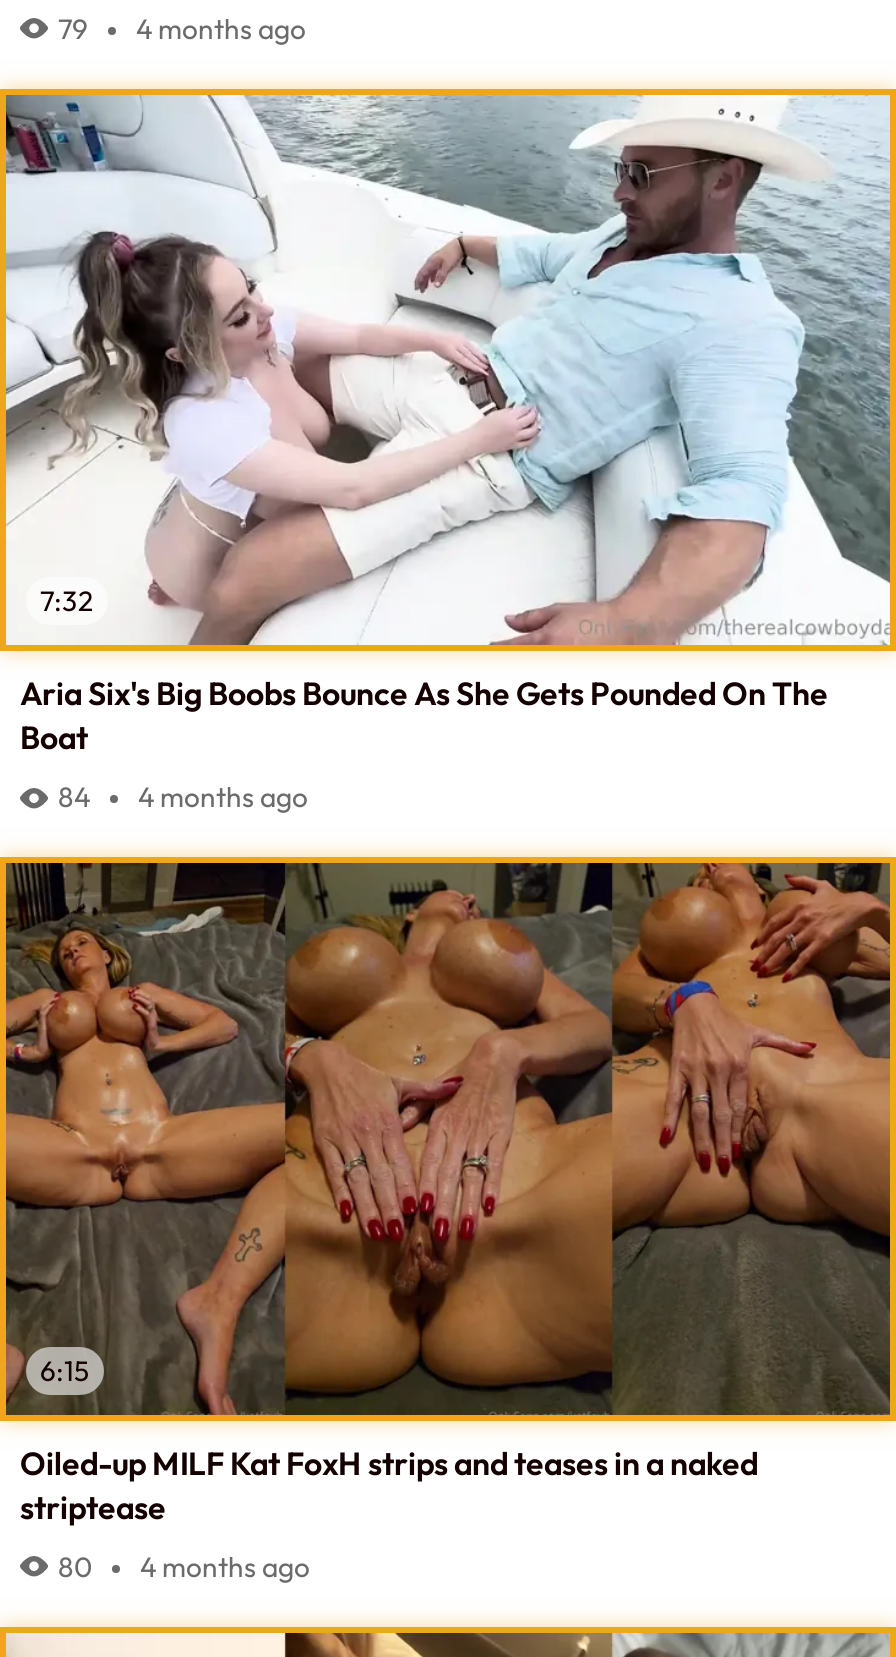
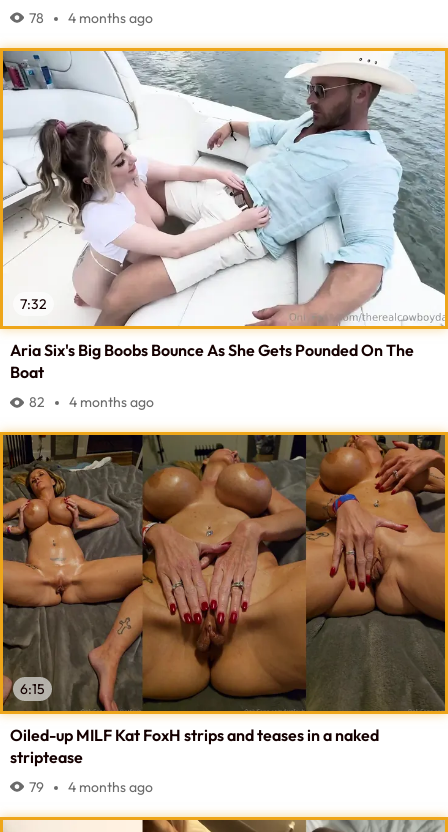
- 79 4 months ago
+ 78 4 months ago

- 84 4 months ago
+ 82 4 months ago

- 80 4 months ago
+ 79 4 months ago
